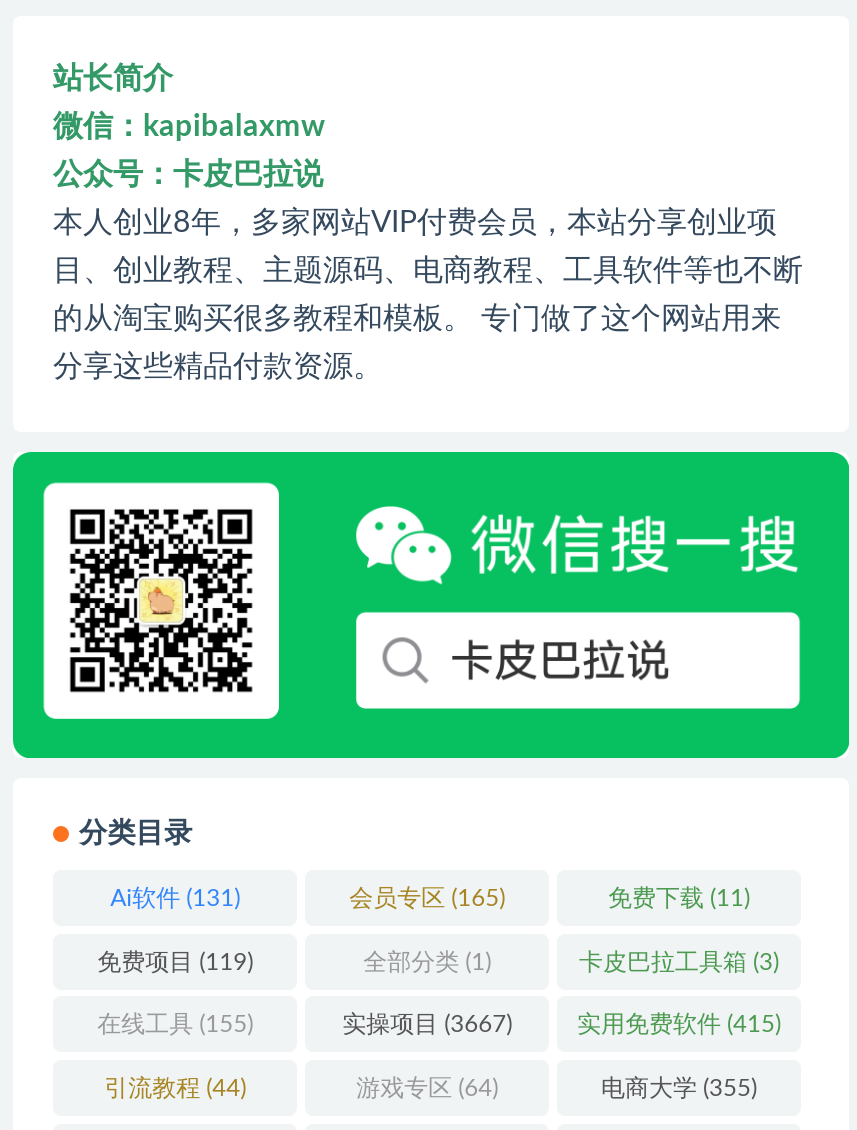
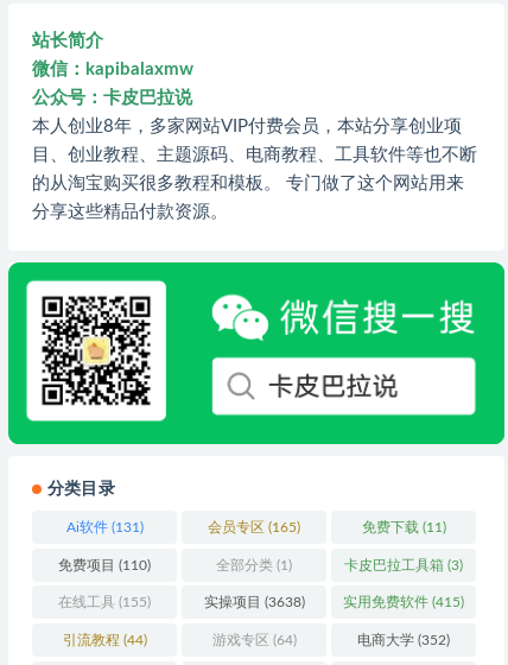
- 免费项目(119)
+ 免费项目(110)

- 实操项目(3667)
+ 实操项目(3638)

- 电商大学(355)
+ 电商大学(352)
